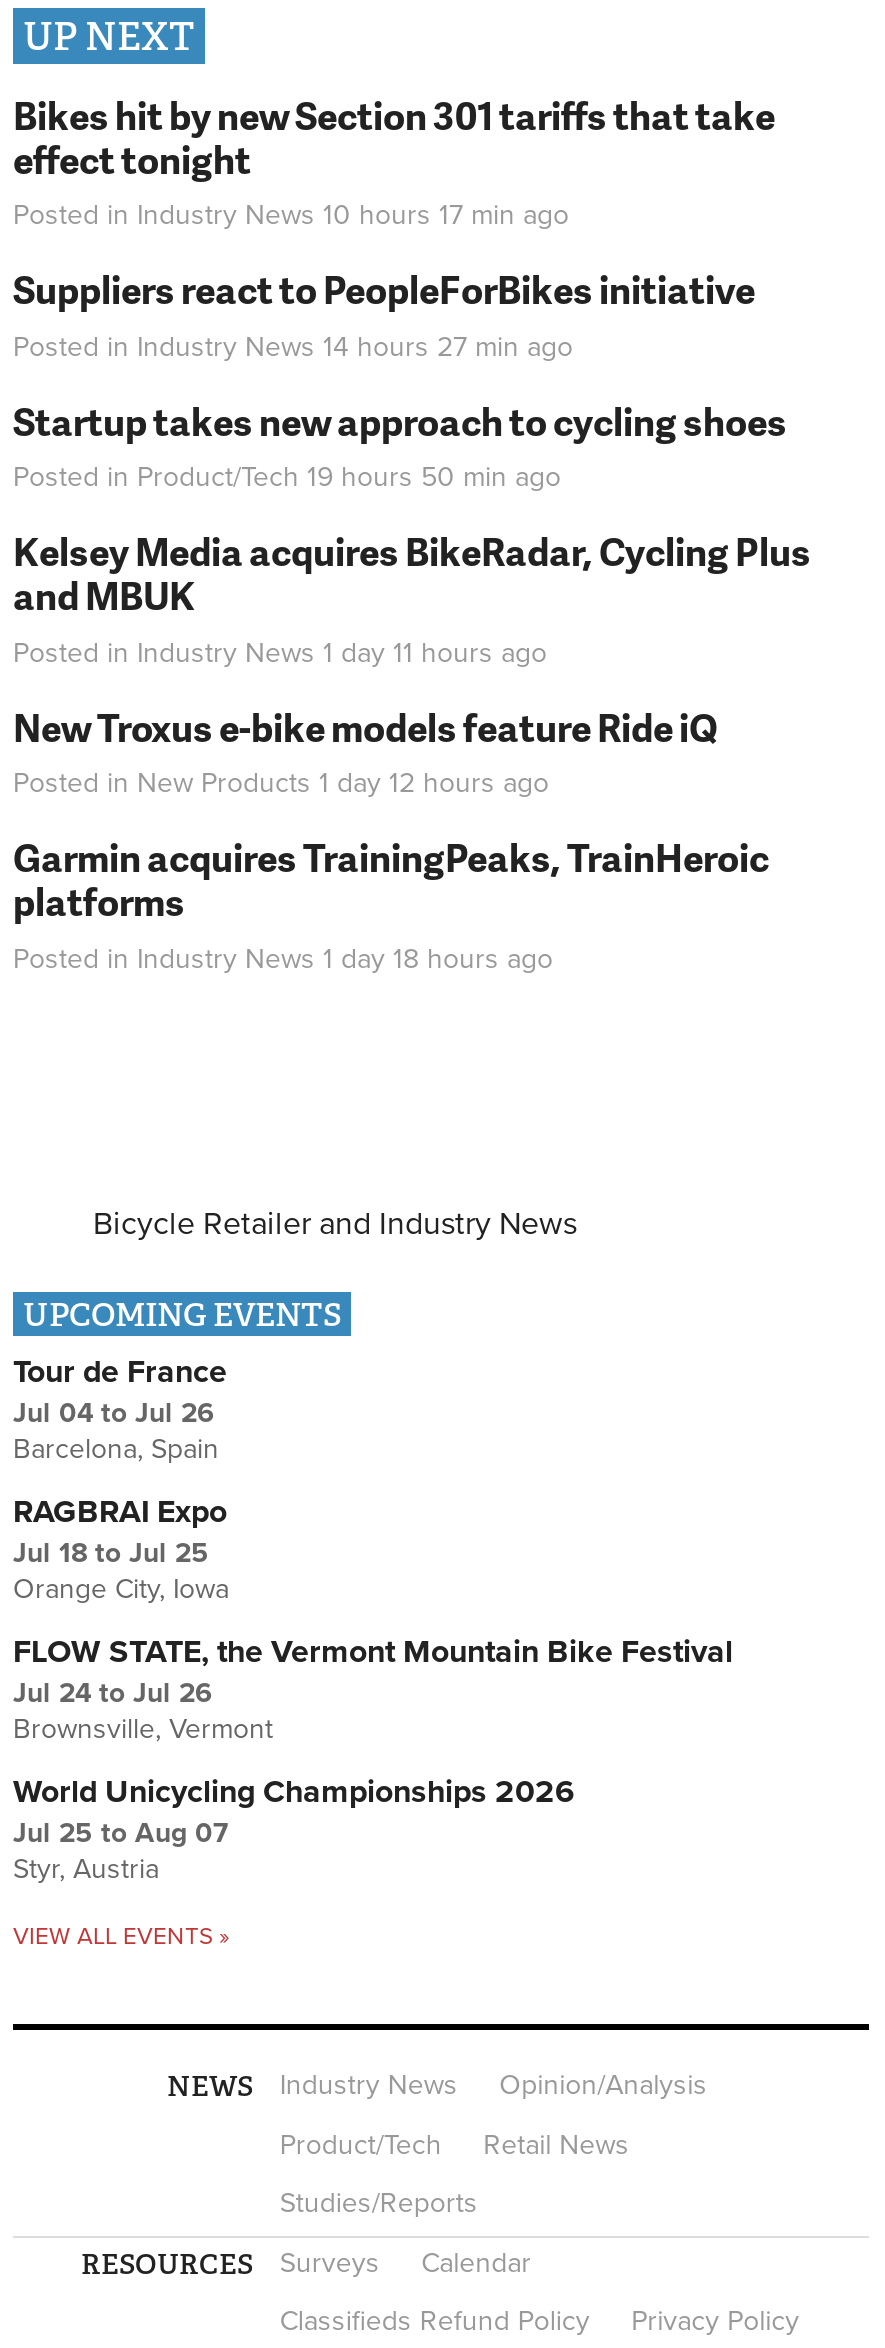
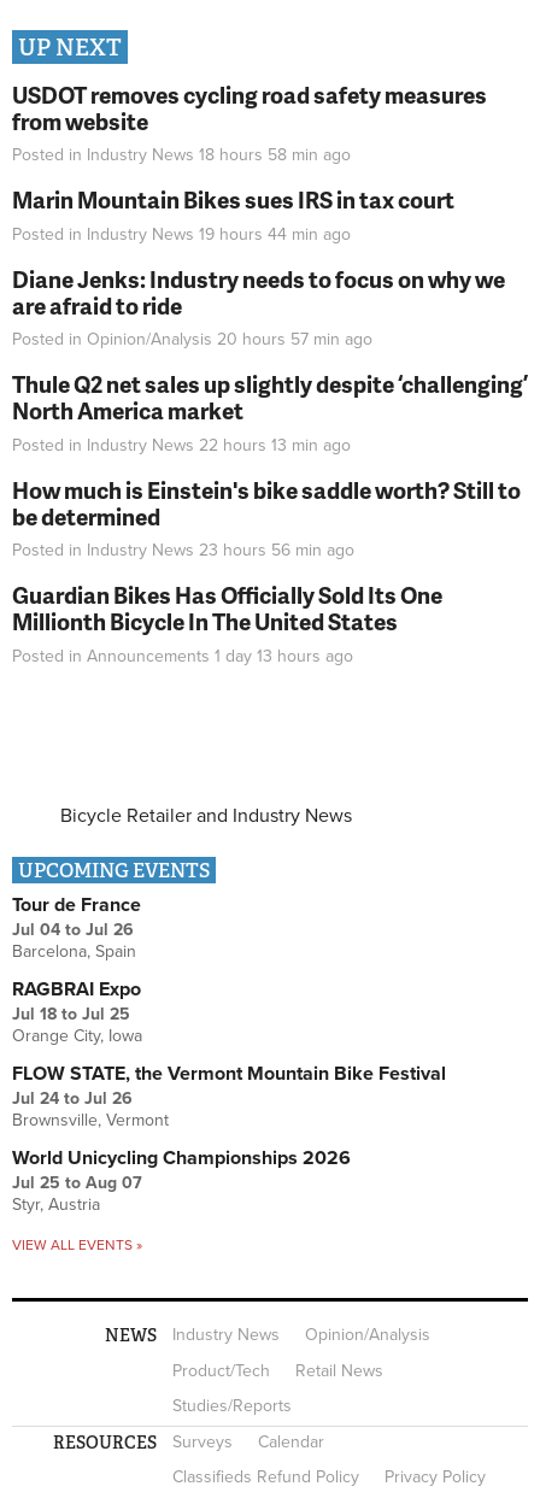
- Bikes hit by new Section 301 tariffs that take
- effect tonight
- Posted in Industry News 10 hours 17 min ago
+ USDOT removes cycling road safety measures
+ from website
+ Posted in Industry News 18 hours 58 min ago

- Suppliers react to PeopleForBikes initiative
- Posted in Industry News 14 hours 27 min ago
+ Marin Mountain Bikes sues IRS in tax court
+ Posted in Industry News 19 hours 44 min ago

- Startup takes new approach to cycling shoes
- Posted in Product/Tech 19 hours 50 min ago
+ Diane Jenks: Industry needs to focus on why we
+ are afraid to ride
+ Posted in Opinion/Analysis 20 hours 57 min ago

- Kelsey Media acquires BikeRadar, Cycling Plus
- and MBUK
- Posted in Industry News 1 day 11 hours ago
+ Thule Q2 net sales up slightly despite ‘challenging’
+ North America market
+ Posted in Industry News 22 hours 13 min ago

- New Troxus e-bike models feature Ride iQ
- Posted in New Products 1 day 12 hours ago
+ How much is Einstein's bike saddle worth? Still to
+ be determined
+ Posted in Industry News 23 hours 56 min ago

- Garmin acquires TrainingPeaks, TrainHeroic
- platforms
- Posted in Industry News 1 day 18 hours ago
+ Guardian Bikes Has Officially Sold Its One
+ Millionth Bicycle In The United States
+ Posted in Announcements 1 day 13 hours ago
